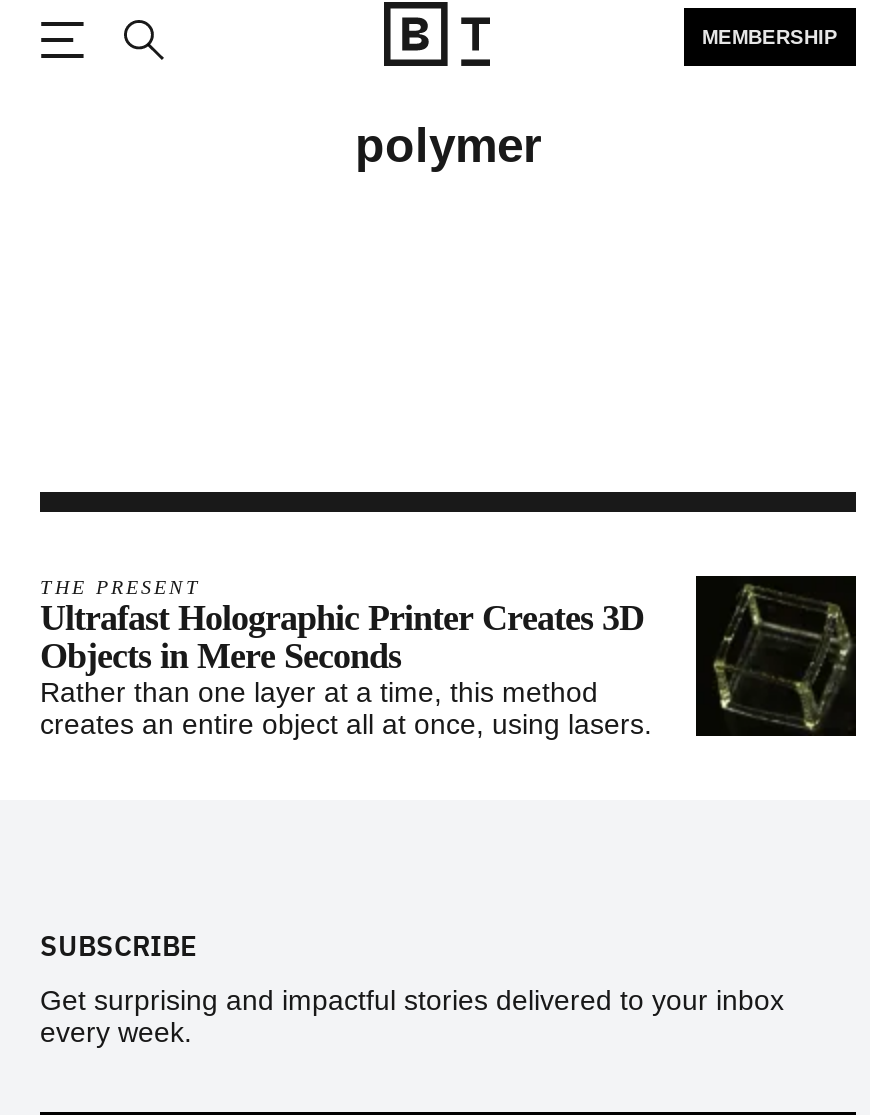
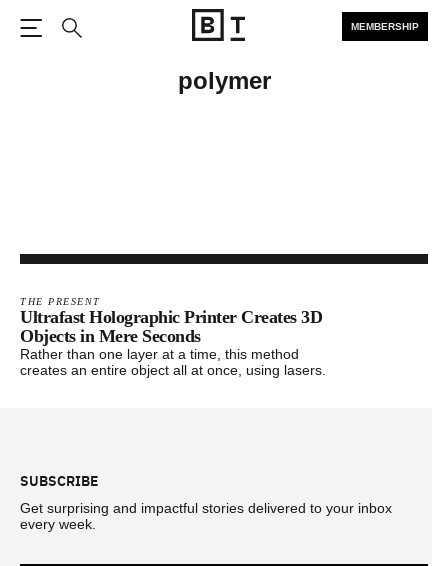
- [image]
